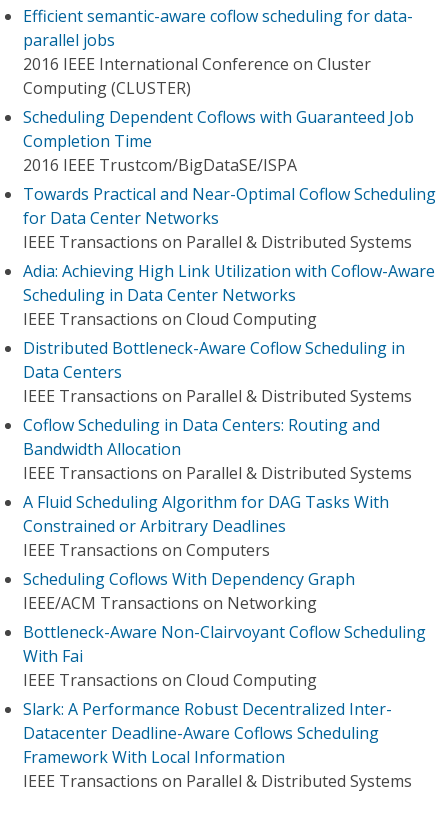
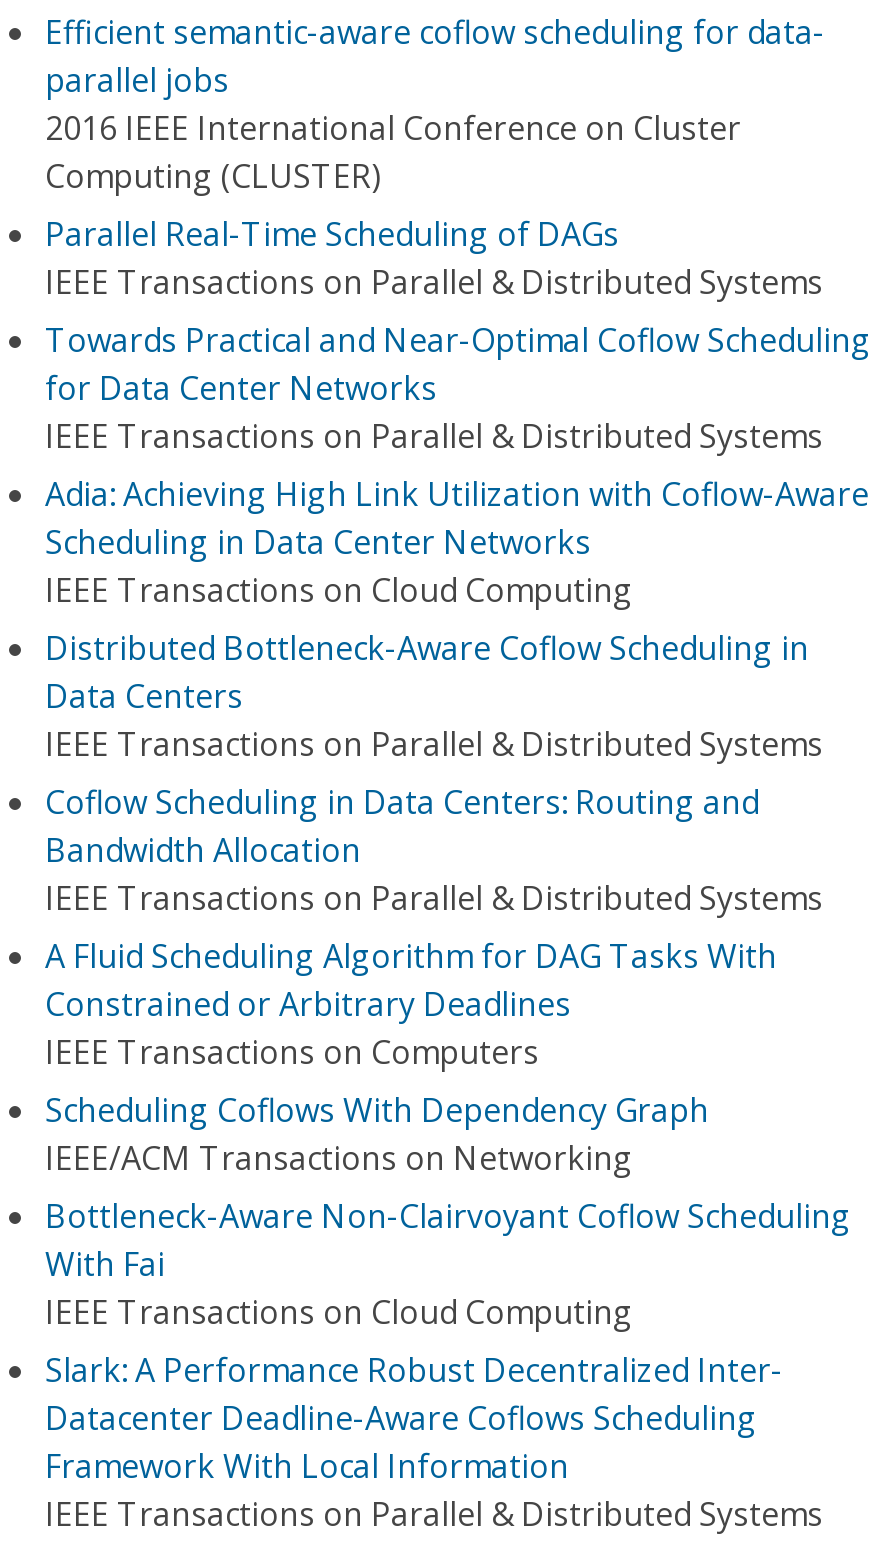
- Scheduling Dependent Coflows with Guaranteed Job
- Completion Time
- 2016 IEEE Trustcom/BigDataSE/ISPA
+ Parallel Real-Time Scheduling of DAGs
+ IEEE Transactions on Parallel & Distributed Systems
